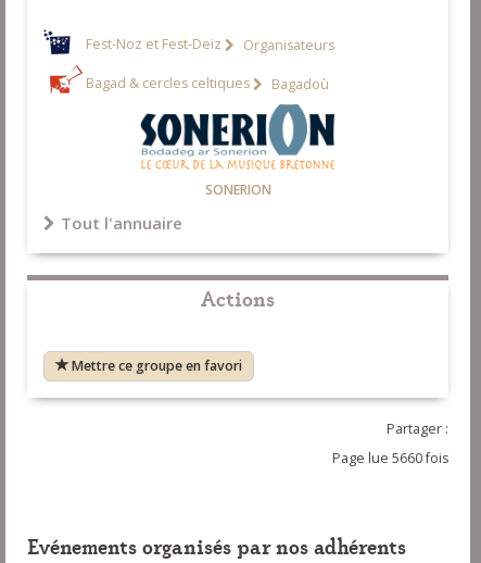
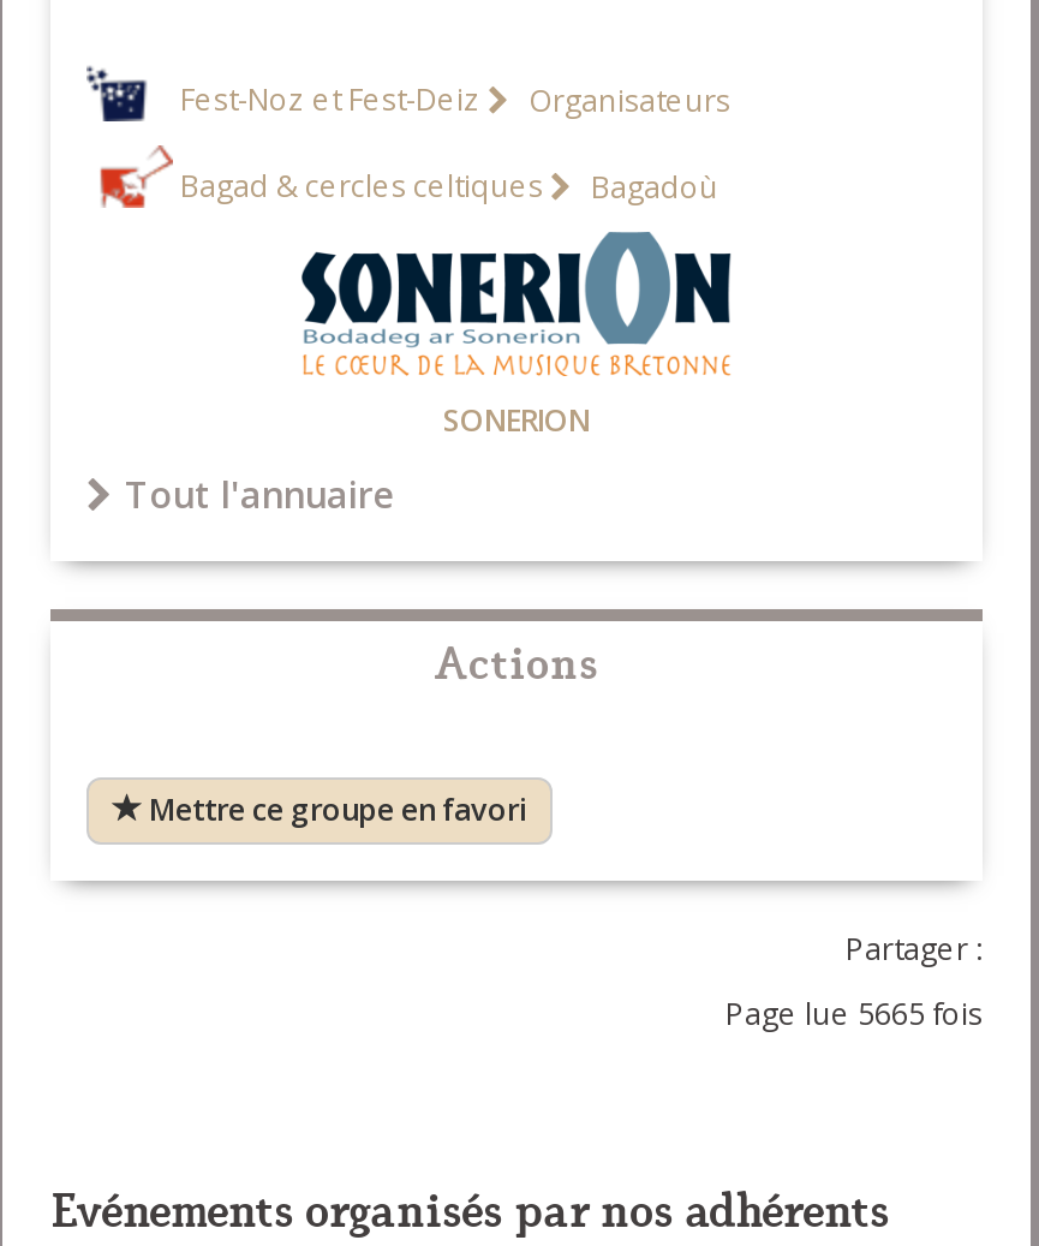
- Page lue 5660 fois
+ Page lue 5665 fois
